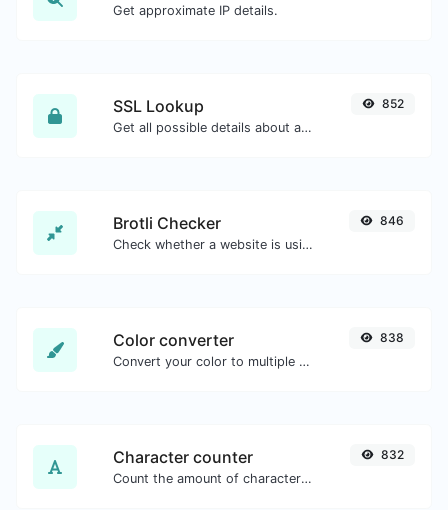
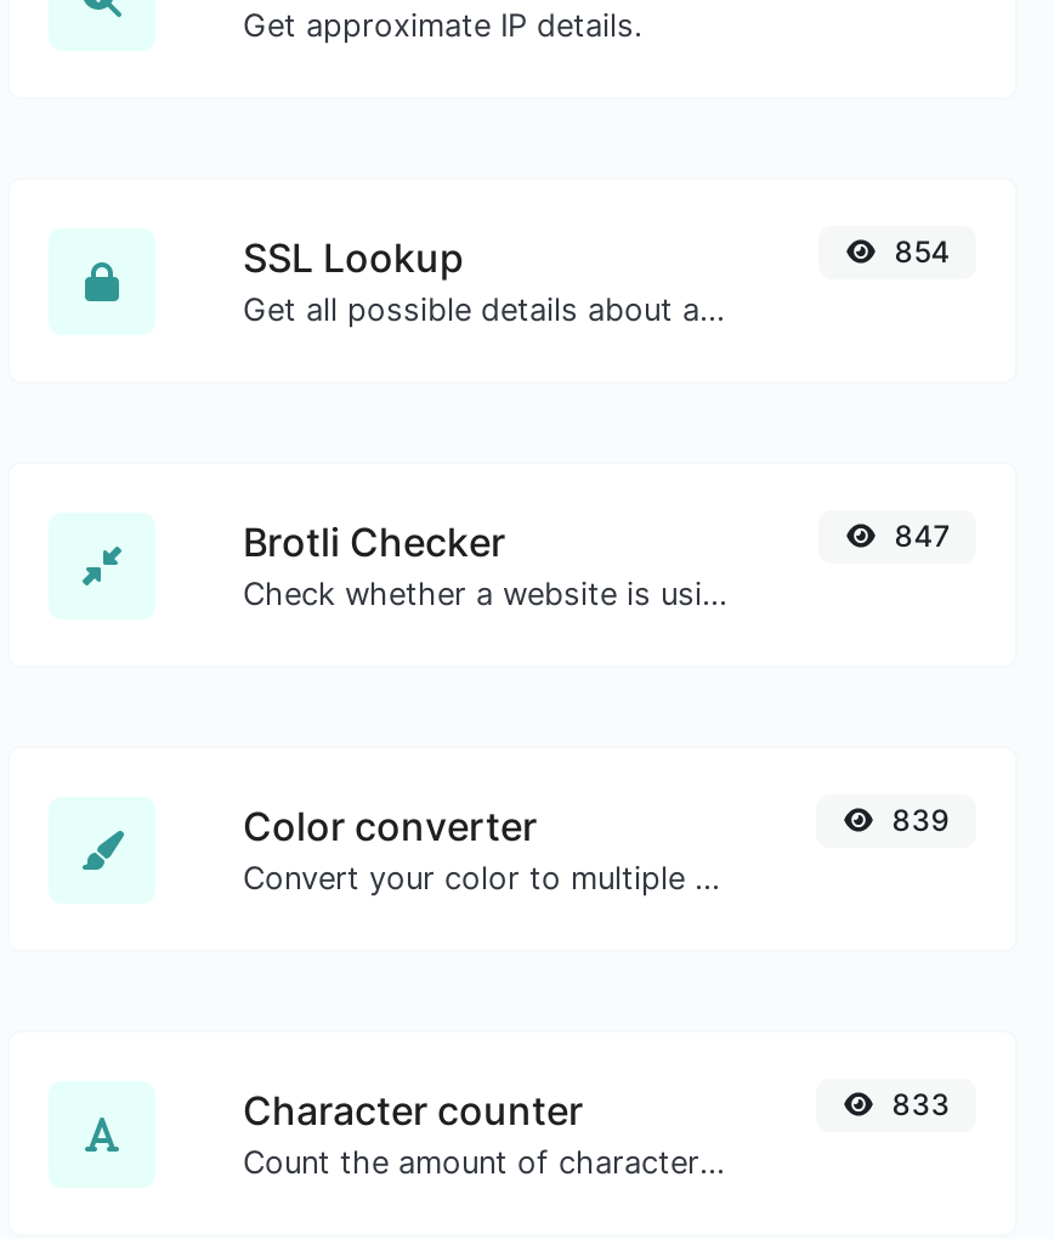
- 852
+ 854

- 846
+ 847

- 838
+ 839

- 832
+ 833
